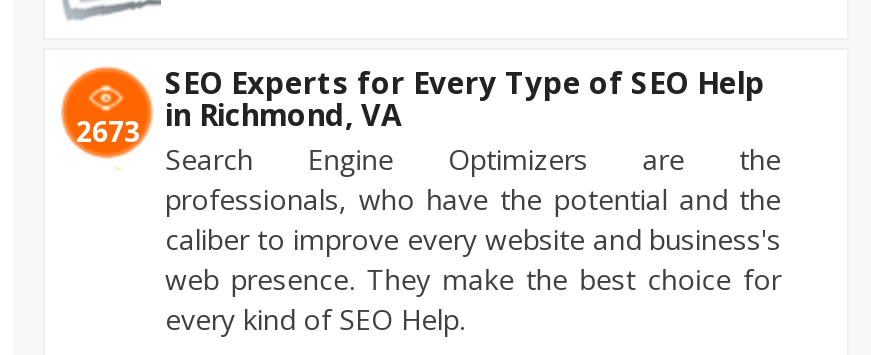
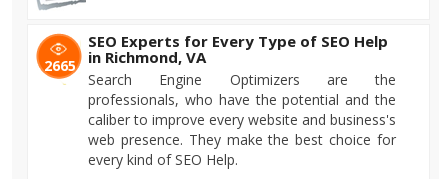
- 2673 in Richmond, VA
+ 2665 in Richmond, VA
